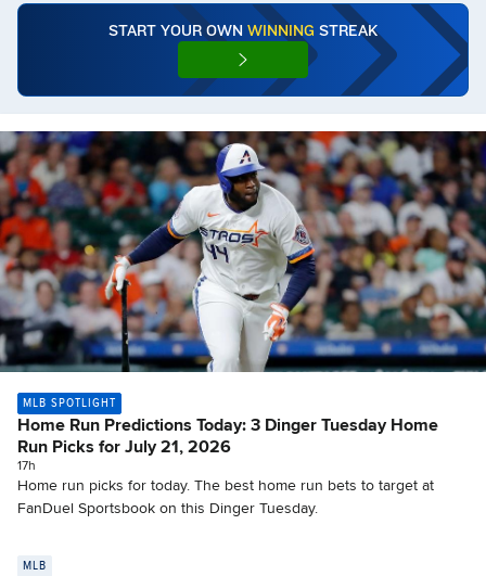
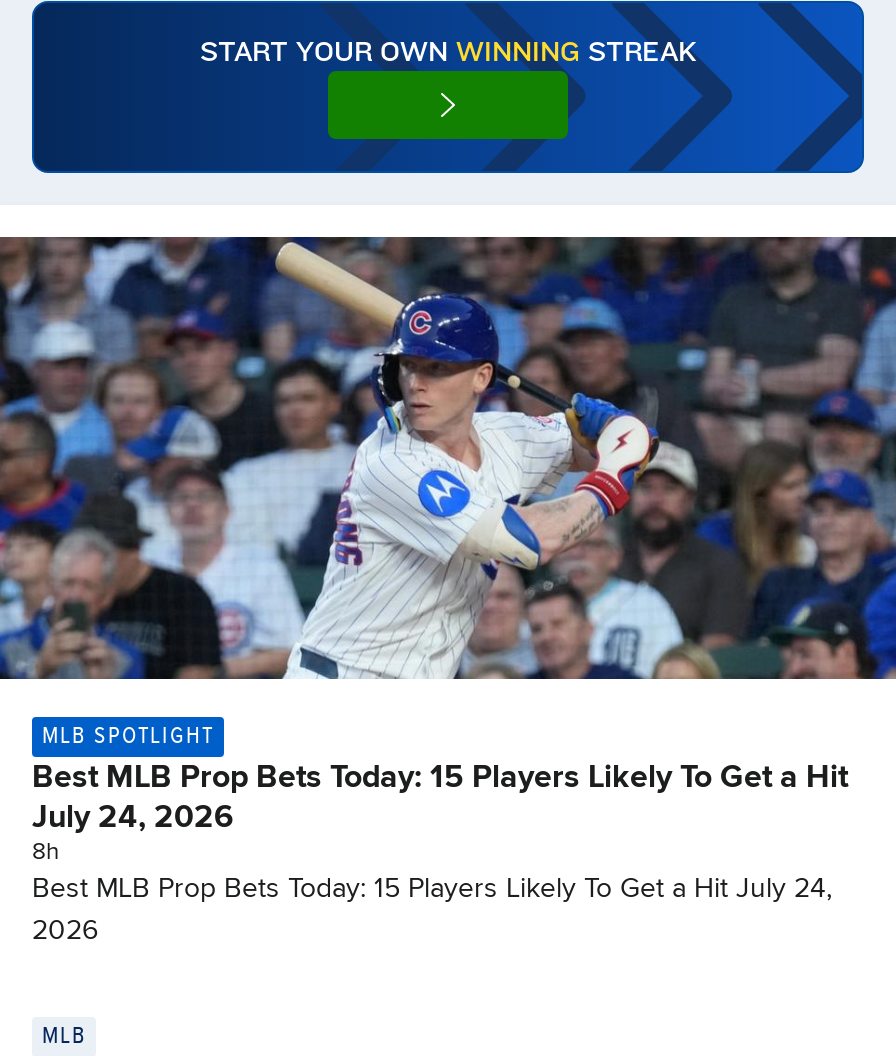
- [image]
+ [image]

- Home Run Predictions Today: 3 Dinger Tuesday Home
- Run Picks for July 21, 2026
- 17h
- Home run picks for today. The best home run bets to target at
+ Best MLB Prop Bets Today: 15 Players Likely To Get a Hit
+ July 24, 2026
+ 8h
+ Best MLB Prop Bets Today: 15 Players Likely To Get a Hit July 24,

- FanDuel Sportsbook on this Dinger Tuesday.
+ 2026
